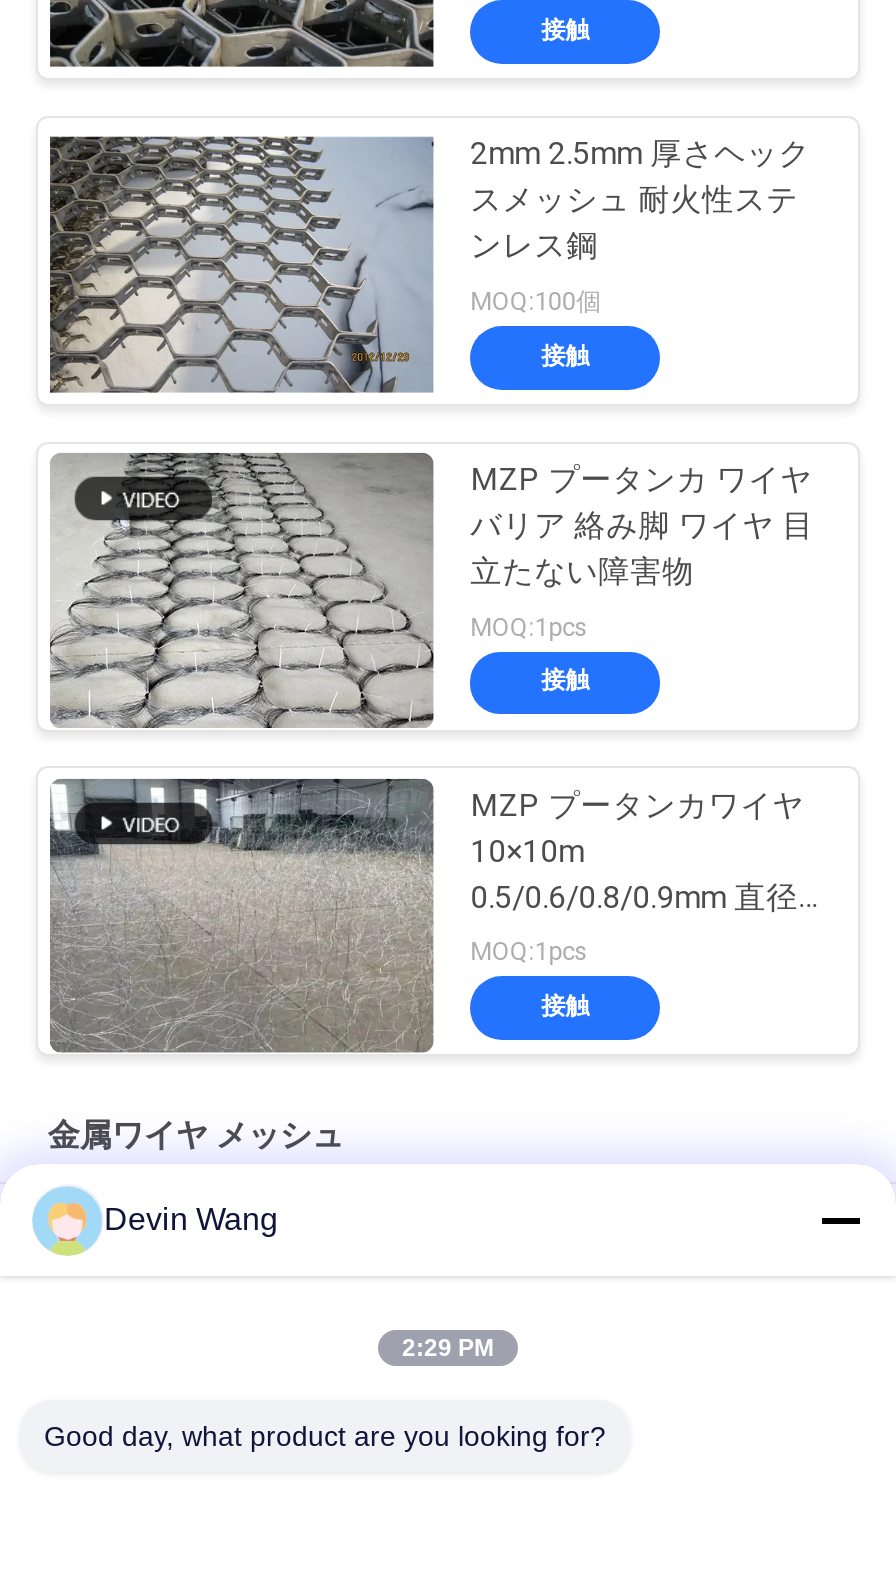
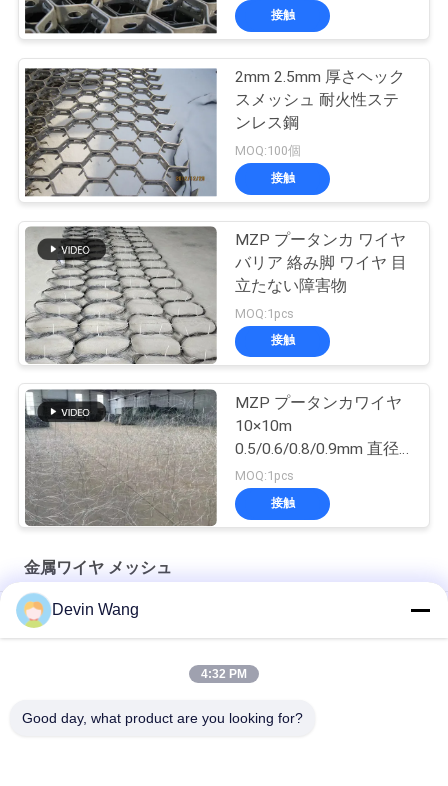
- 2:29 PM
+ 4:32 PM
